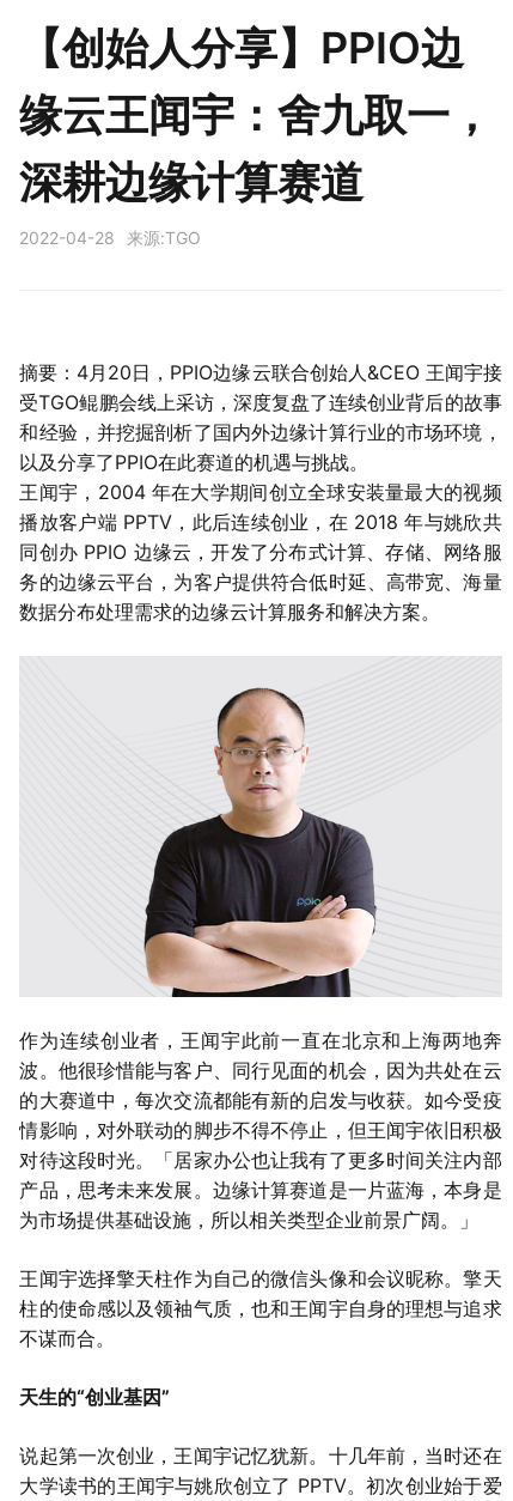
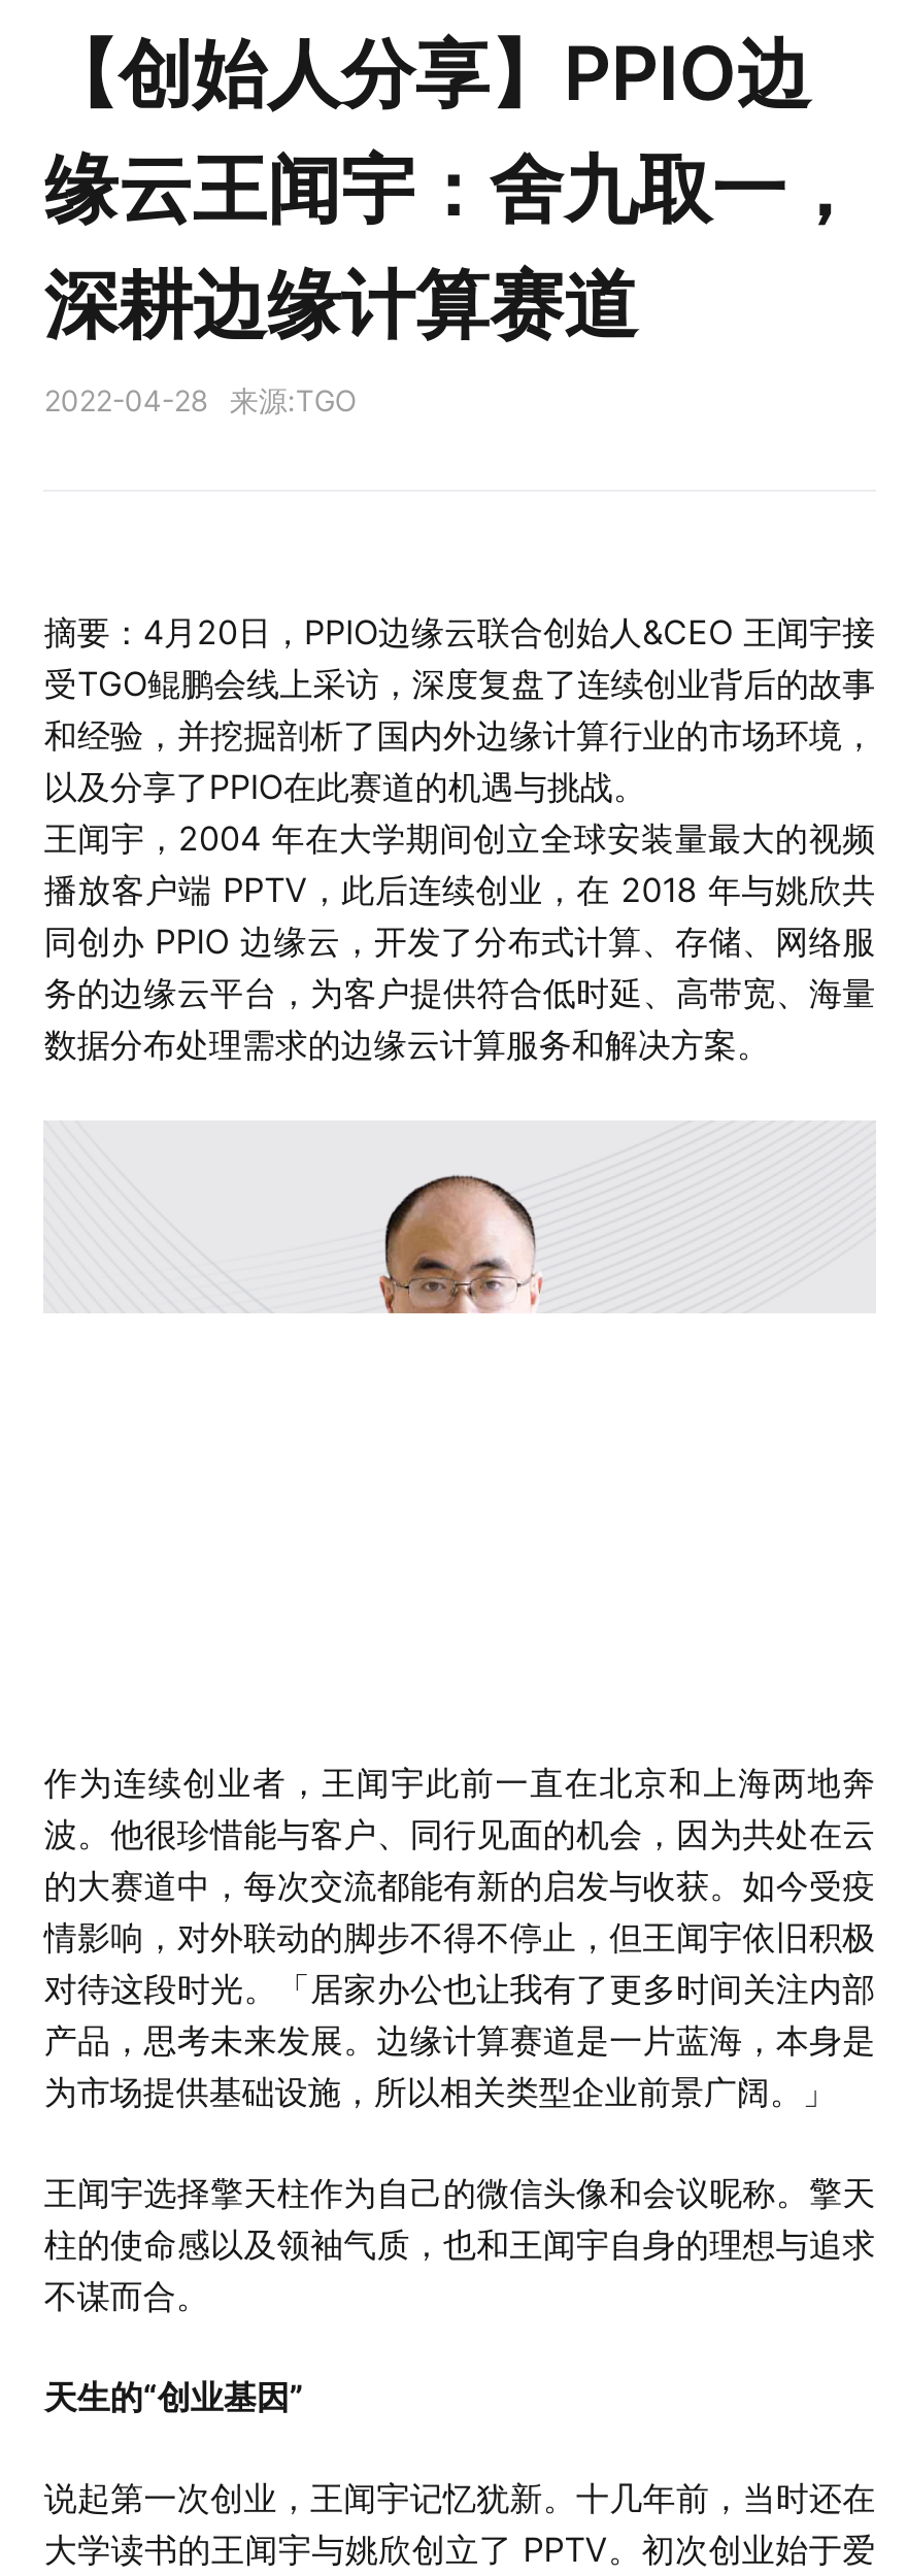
- [image]
